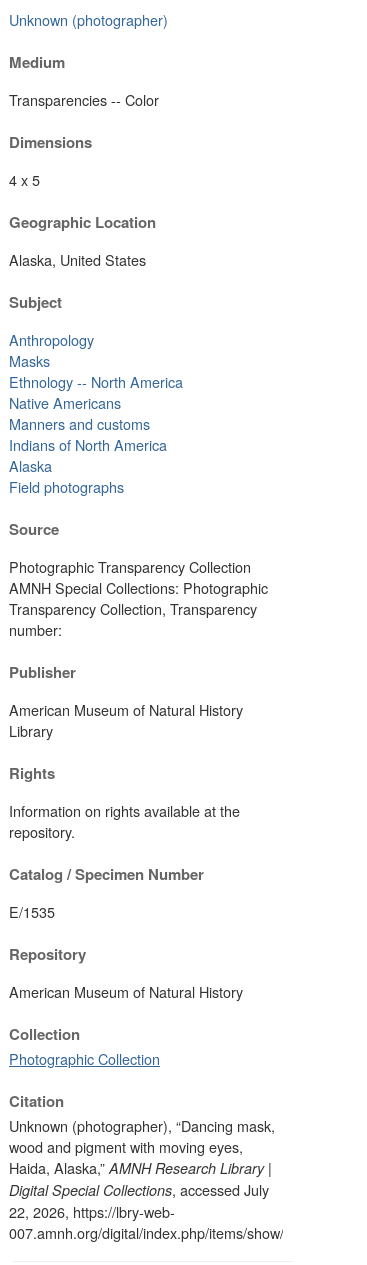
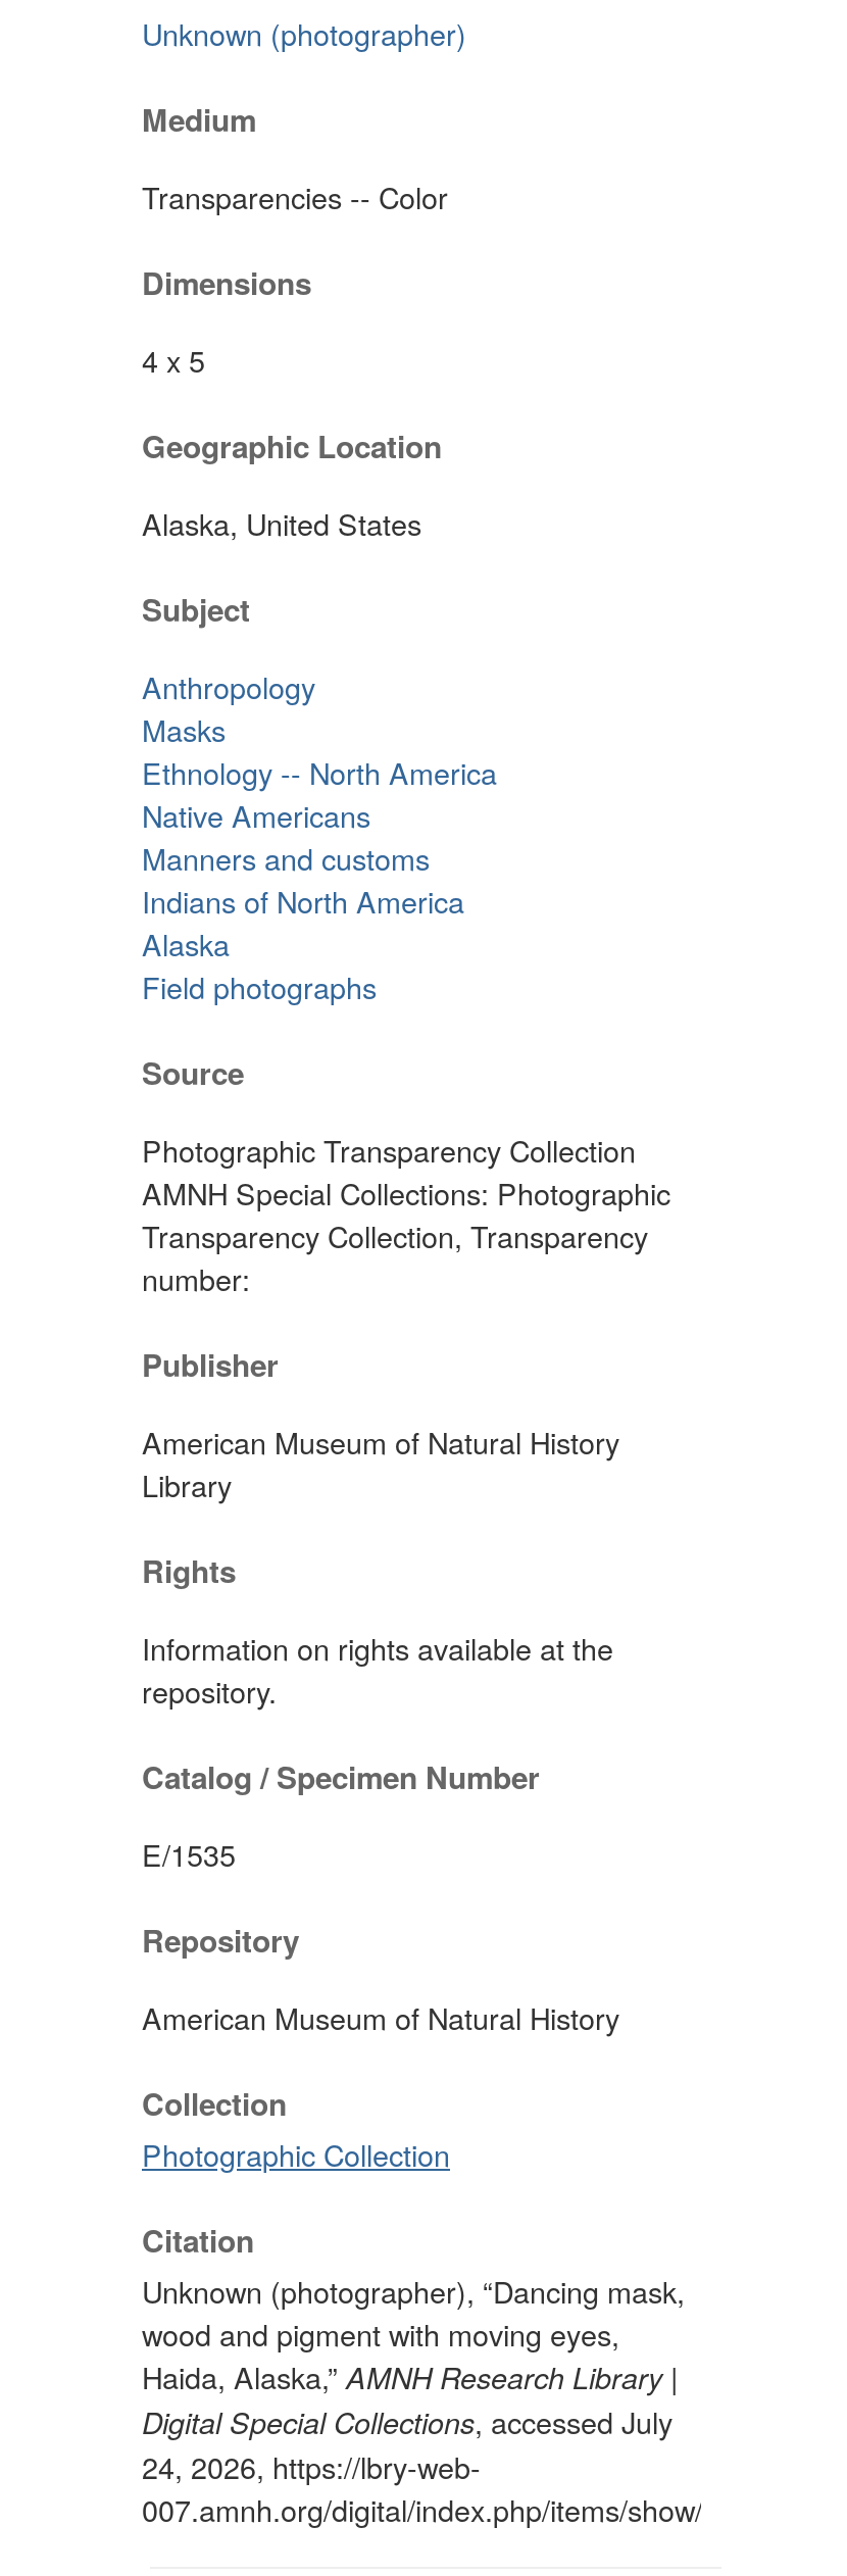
- 22, 2026, https://lbry-web-
+ 24, 2026, https://lbry-web-
